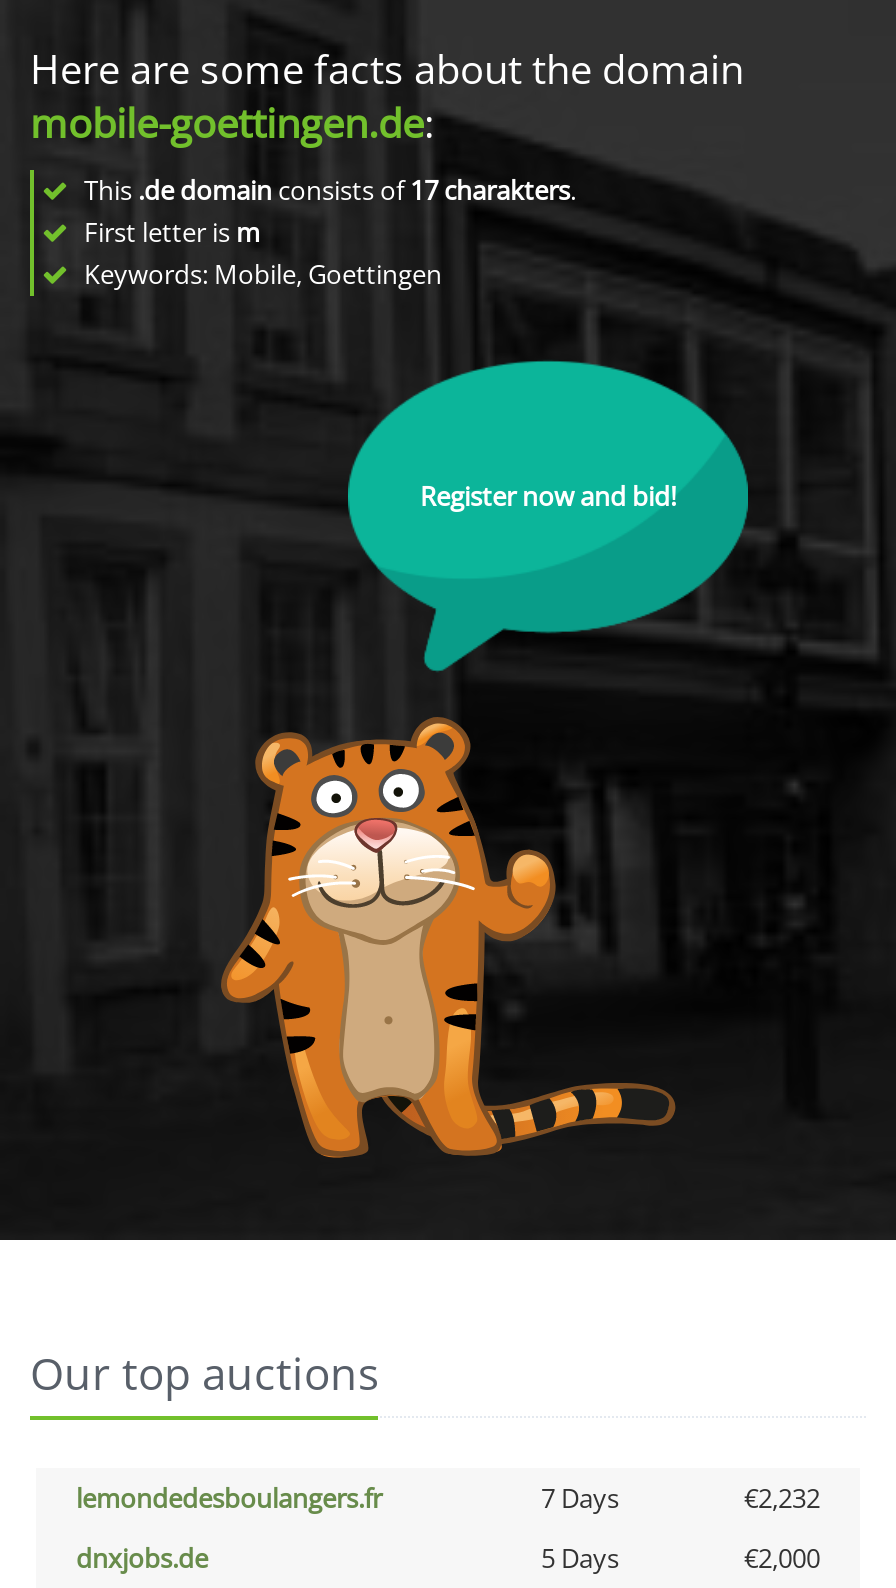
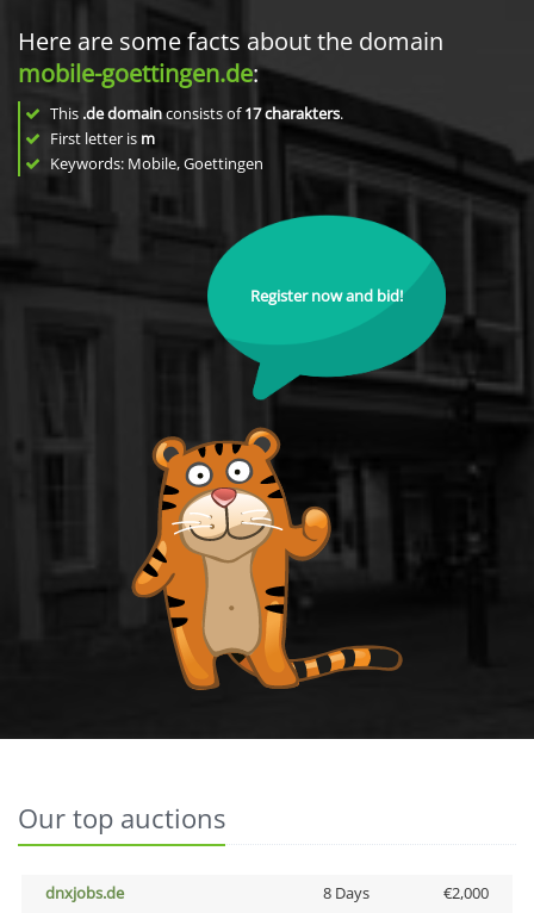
- lemondedesboulangers.fr
- 7 Days
- €2,232

- 5 Days
+ 8 Days
